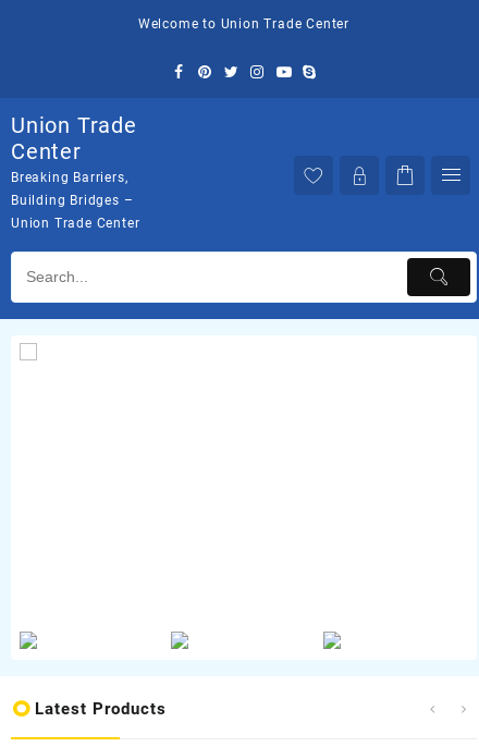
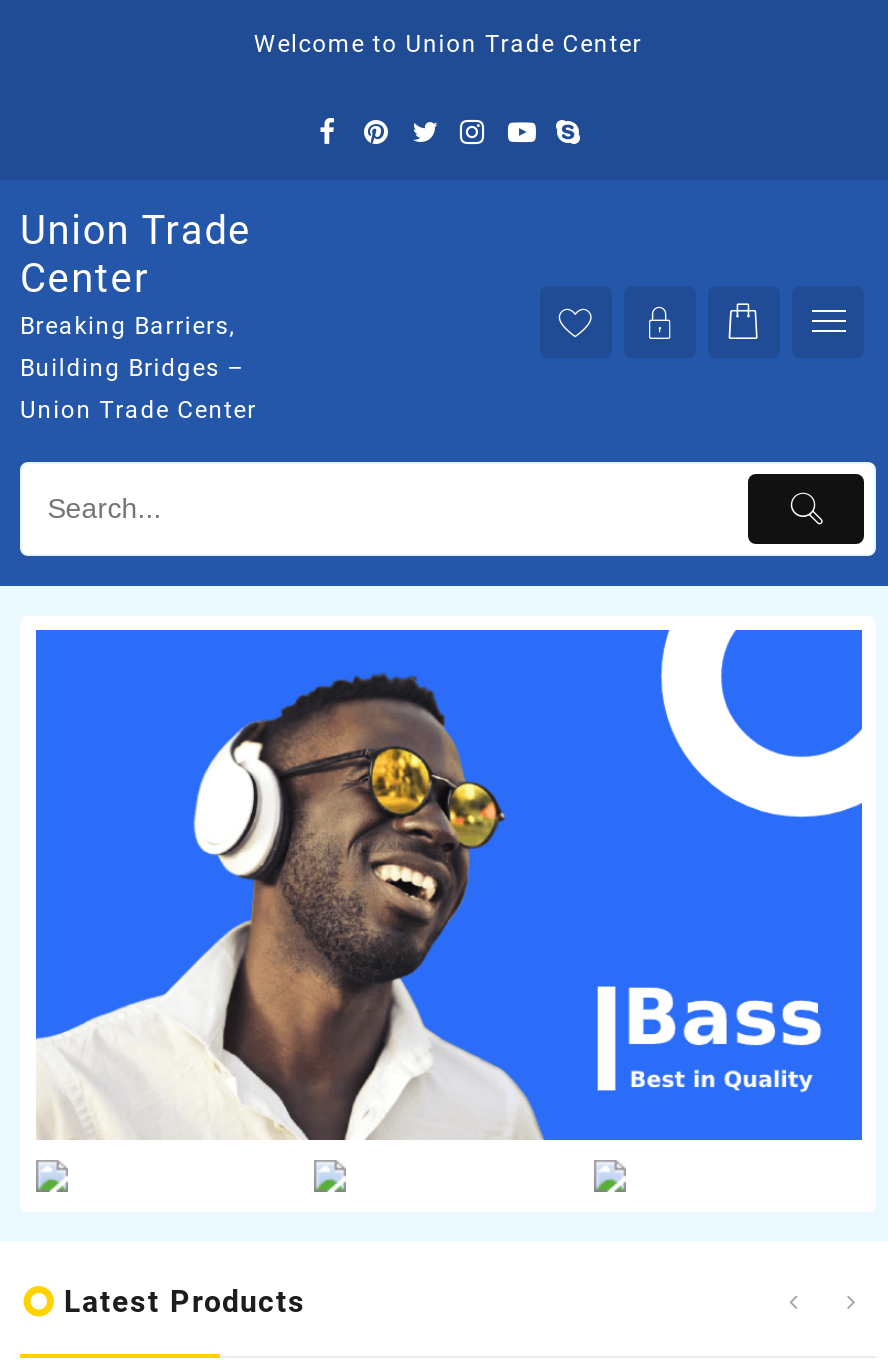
+ [image]
